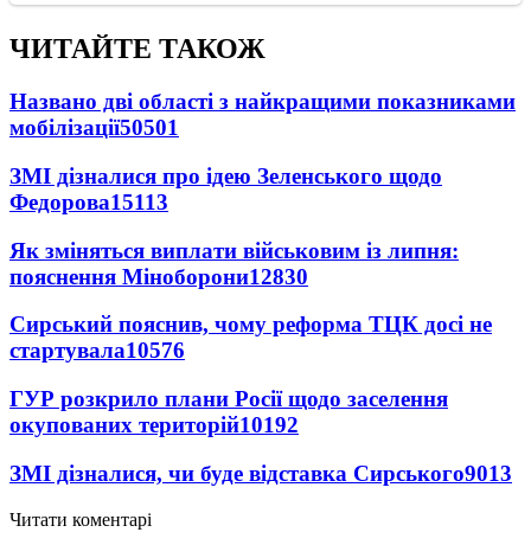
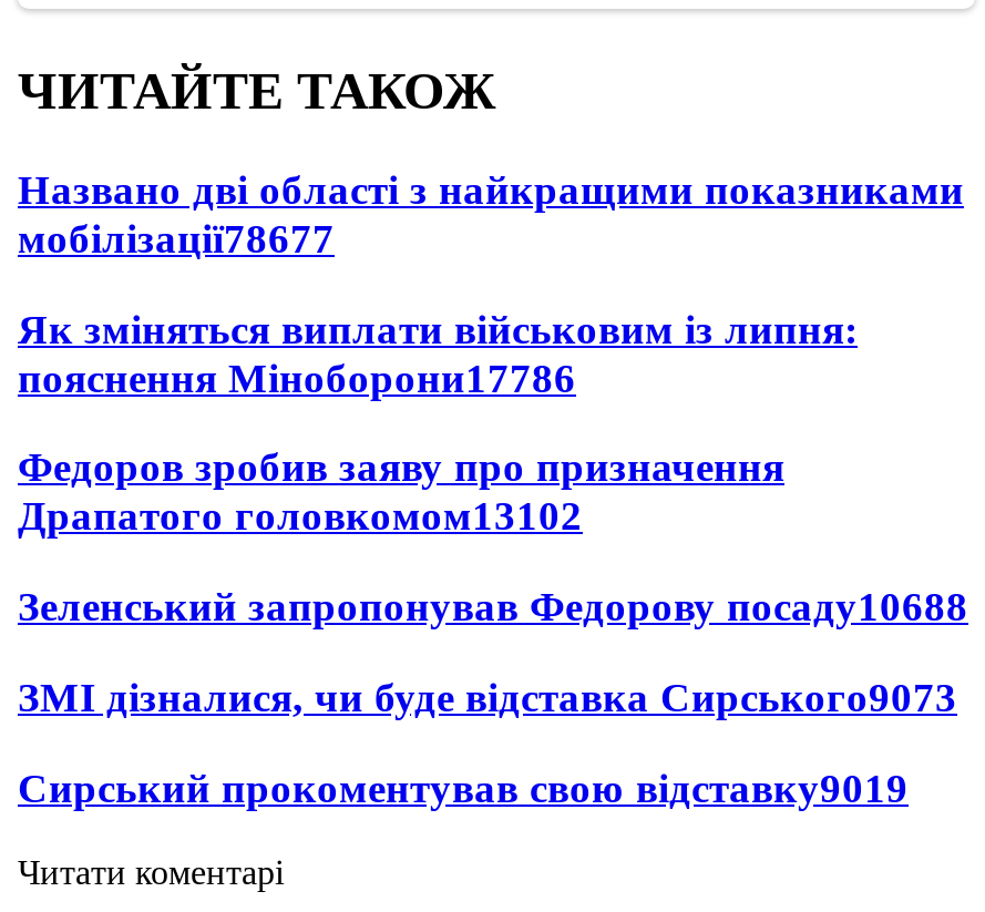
- мобілізації50501
- ЗМІ дізналися про ідею Зеленського щодо
- Федорова15113
+ мобілізації78677

moved up: Як зміняться виплати військовим із липня:

- пояснення Міноборони12830
- Сирський пояснив, чому реформа ТЦК досі не
- стартувала10576
- ГУР розкрило плани Росії щодо заселення
- окупованих територій10192
- ЗМІ дізналися, чи буде відставка Сирського9013
+ пояснення Міноборони17786
+ Федоров зробив заяву про призначення
+ Драпатого головкомом13102
+ Зеленський запропонував Федорову посаду10688
+ ЗМІ дізналися, чи буде відставка Сирського9073
+ Сирський прокоментував свою відставку9019
